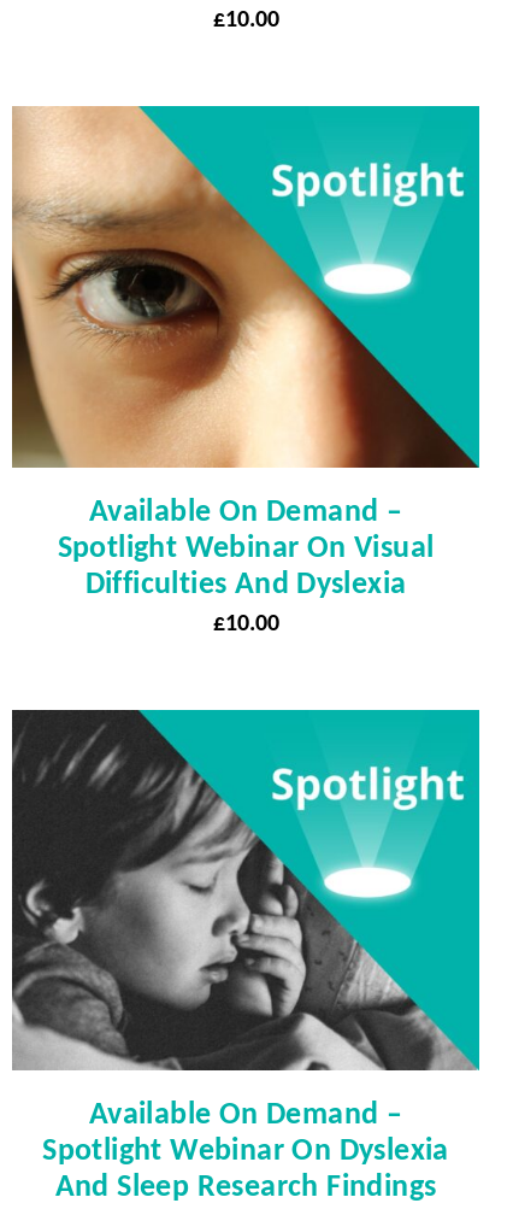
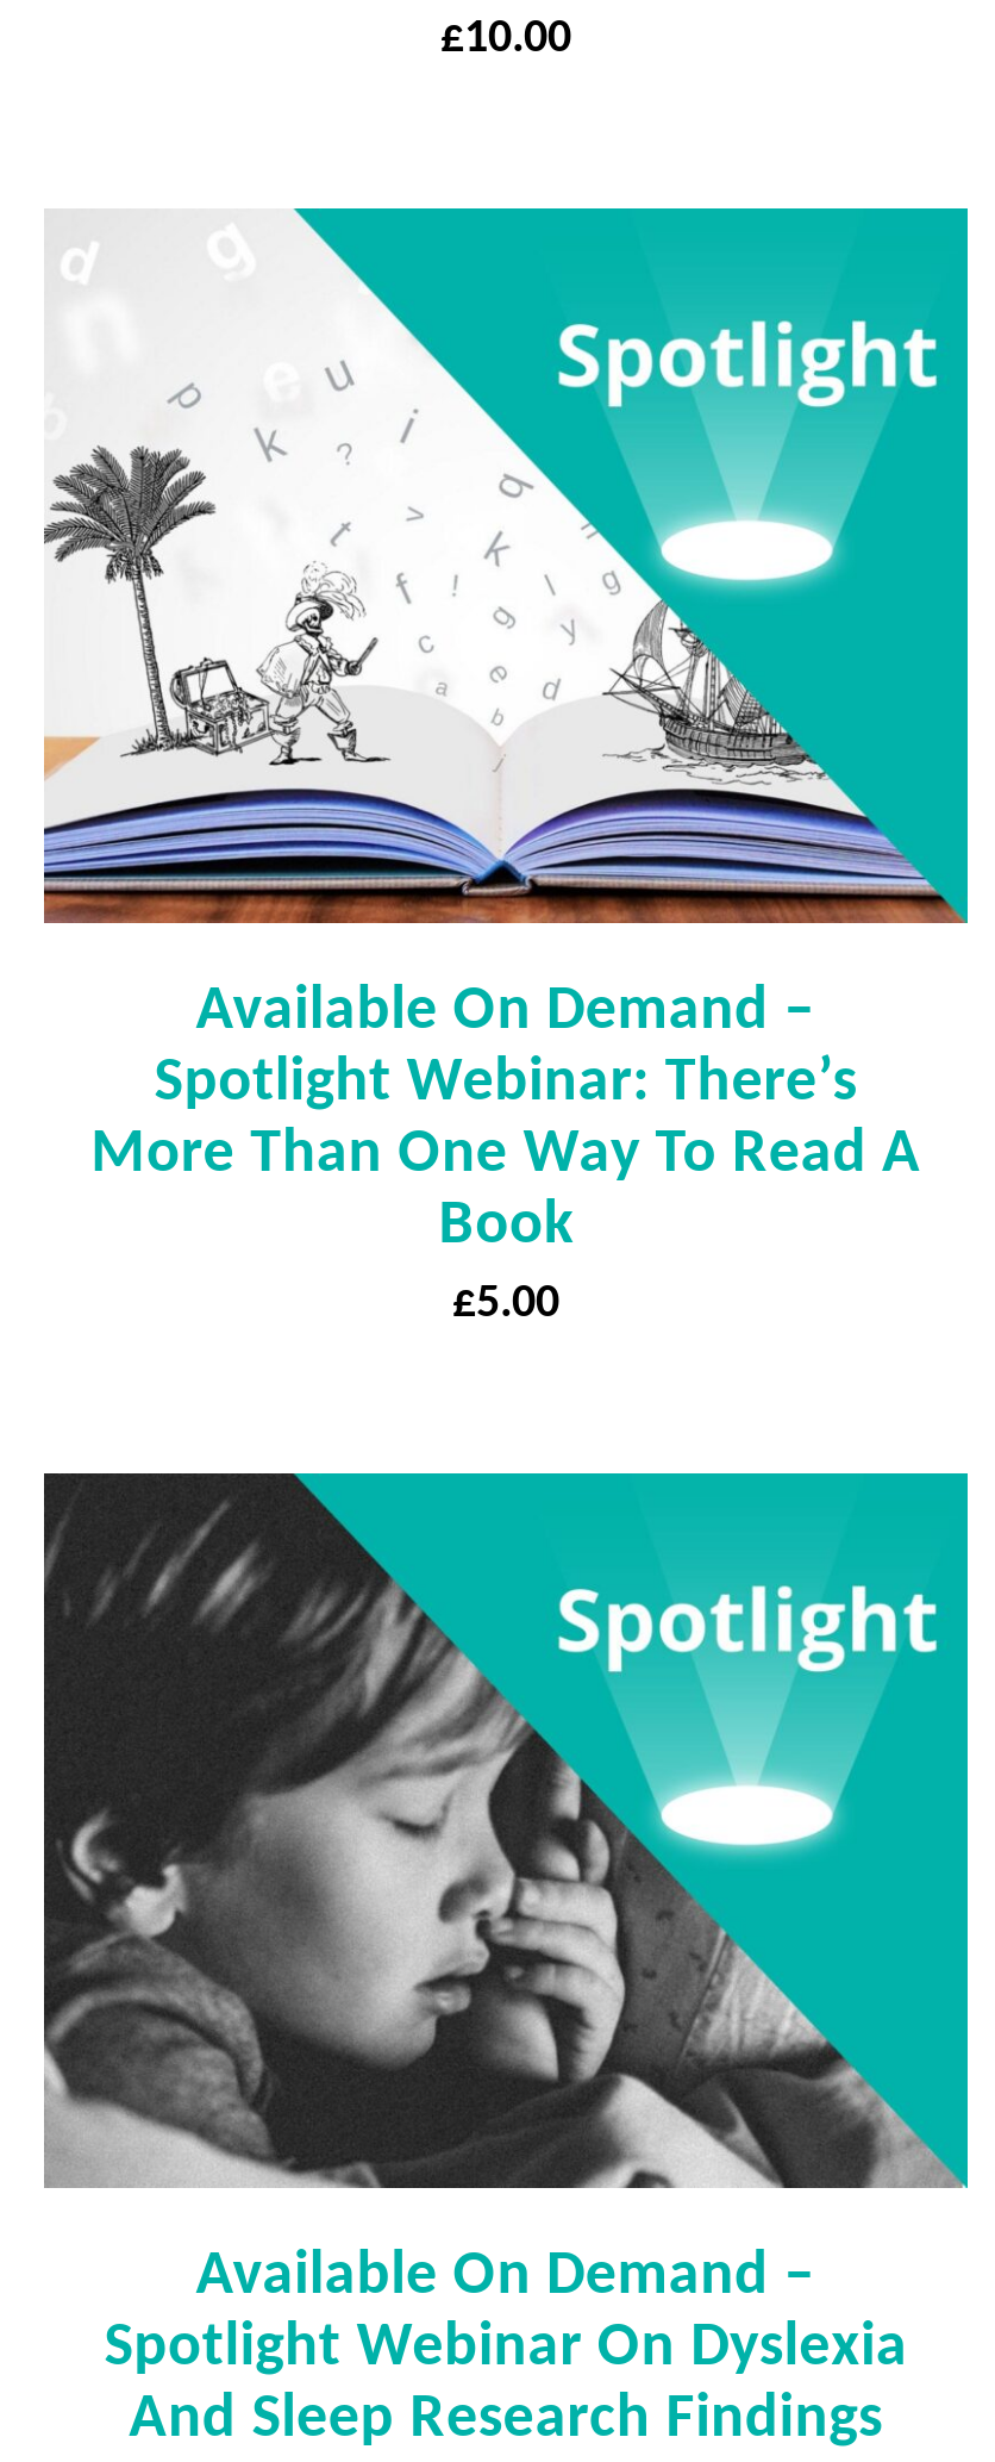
- [image]
+ [image]

- Spotlight Webinar On Visual
- Difficulties And Dyslexia
- £10.00
+ Spotlight Webinar: There’s
+ More Than One Way To Read A
+ Book
+ £5.00
